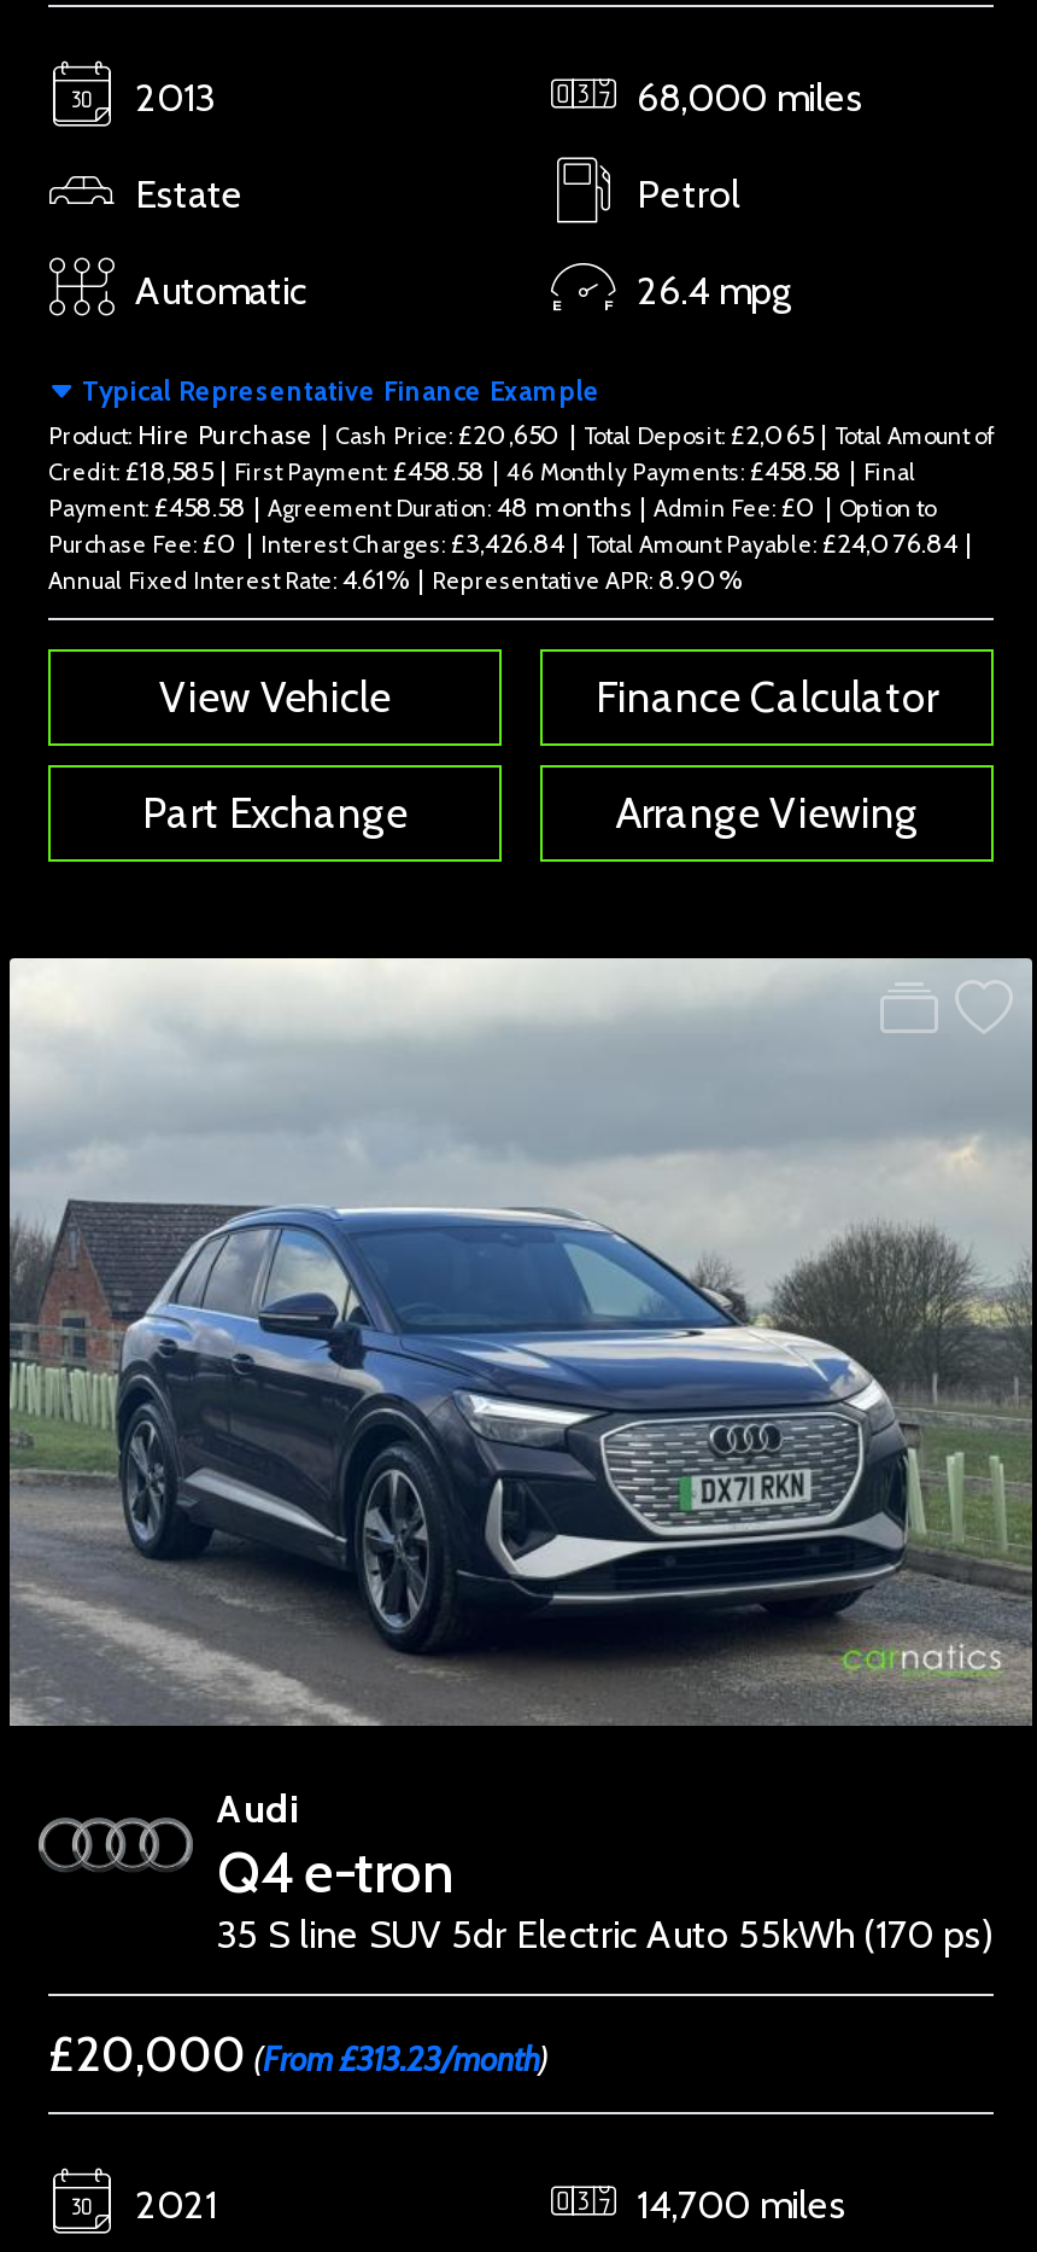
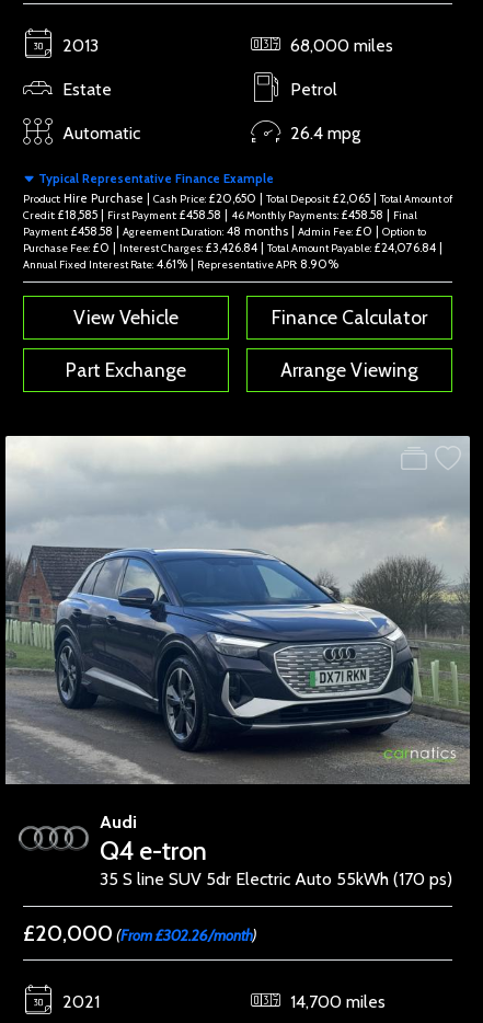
- £20,000 (From £313.23/month)
+ £20,000 (From £302.26/month)
